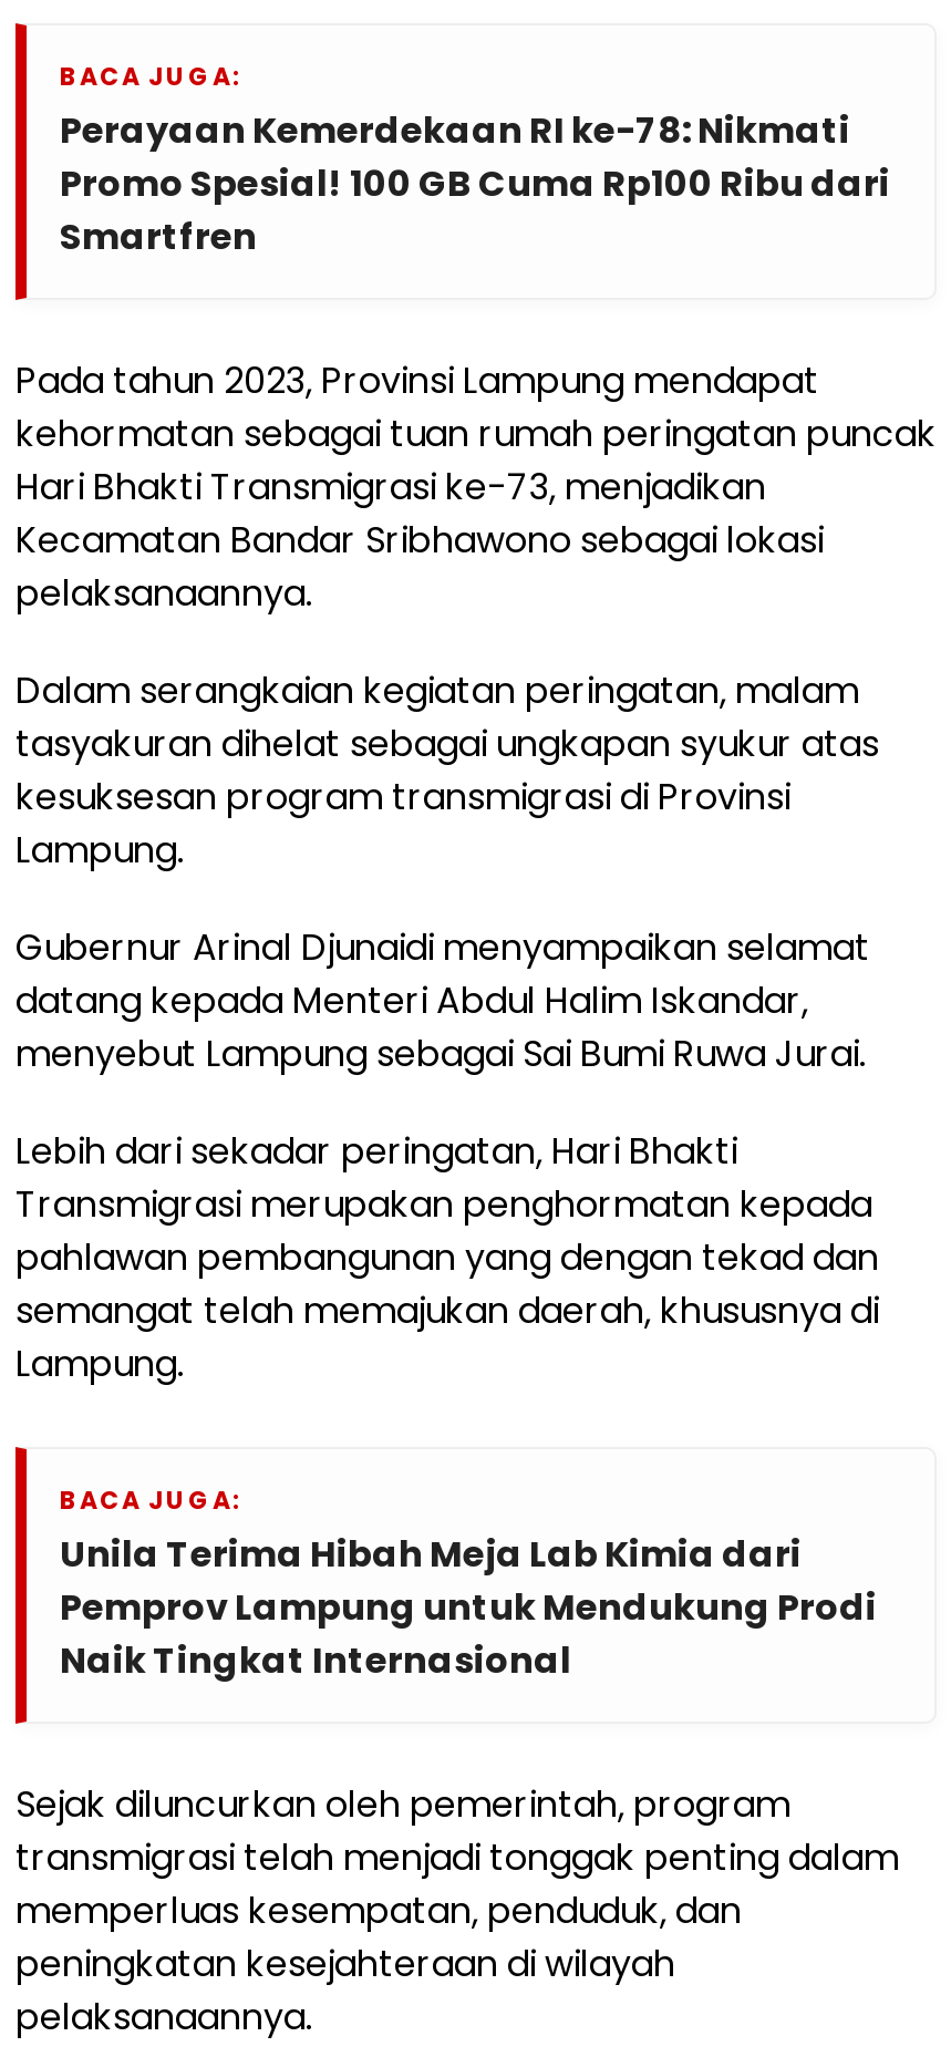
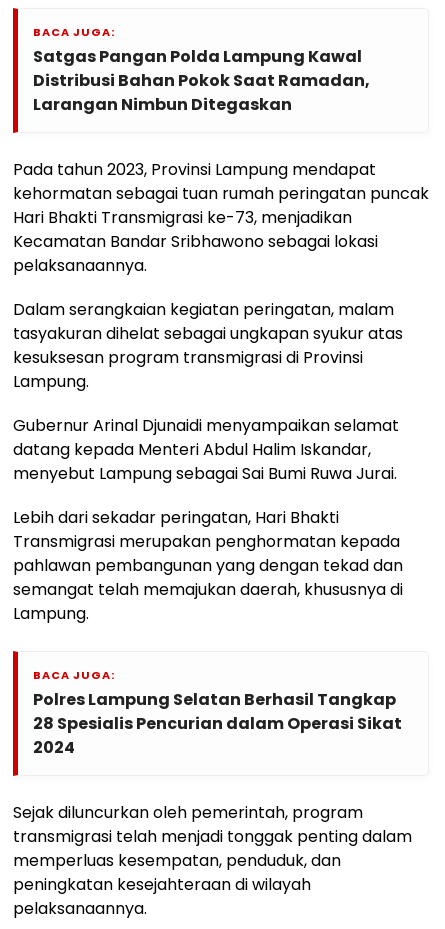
- Perayaan Kemerdekaan RI ke-78: Nikmati
- Promo Spesial! 100 GB Cuma Rp100 Ribu dari
- Smartfren
+ Satgas Pangan Polda Lampung Kawal
+ Distribusi Bahan Pokok Saat Ramadan,
+ Larangan Nimbun Ditegaskan

- Unila Terima Hibah Meja Lab Kimia dari
- Pemprov Lampung untuk Mendukung Prodi
- Naik Tingkat Internasional
+ Polres Lampung Selatan Berhasil Tangkap
+ 28 Spesialis Pencurian dalam Operasi Sikat
+ 2024
